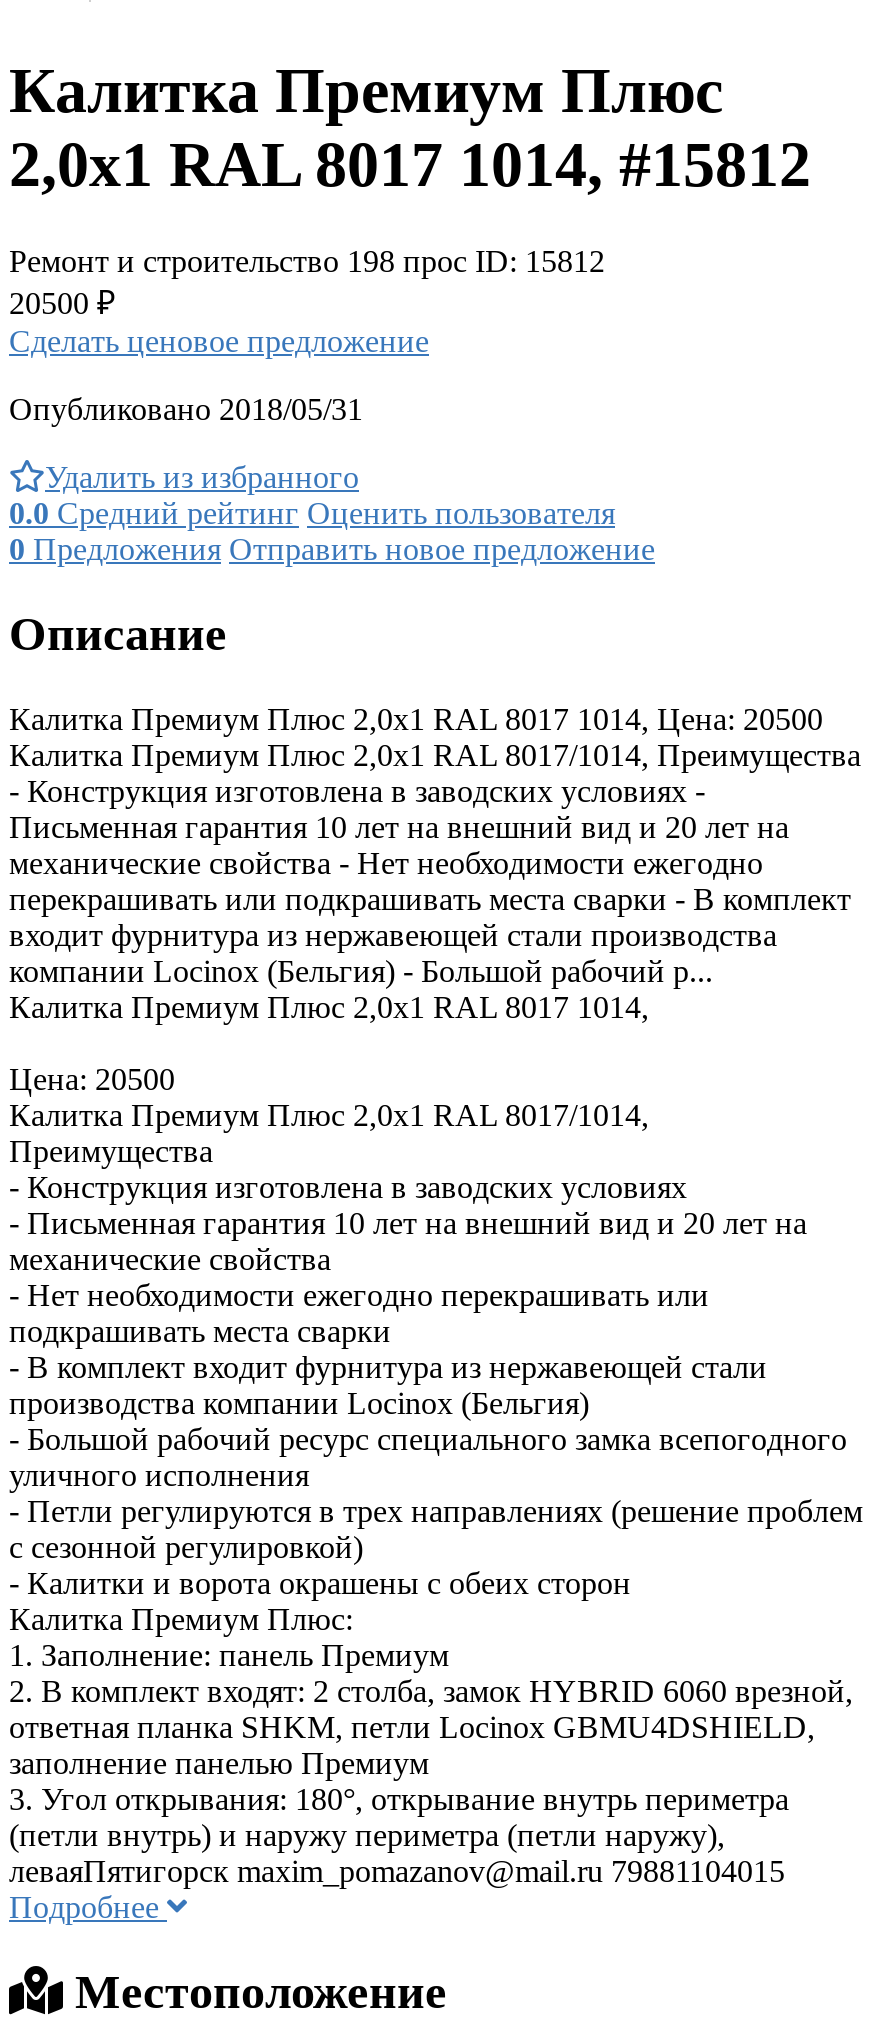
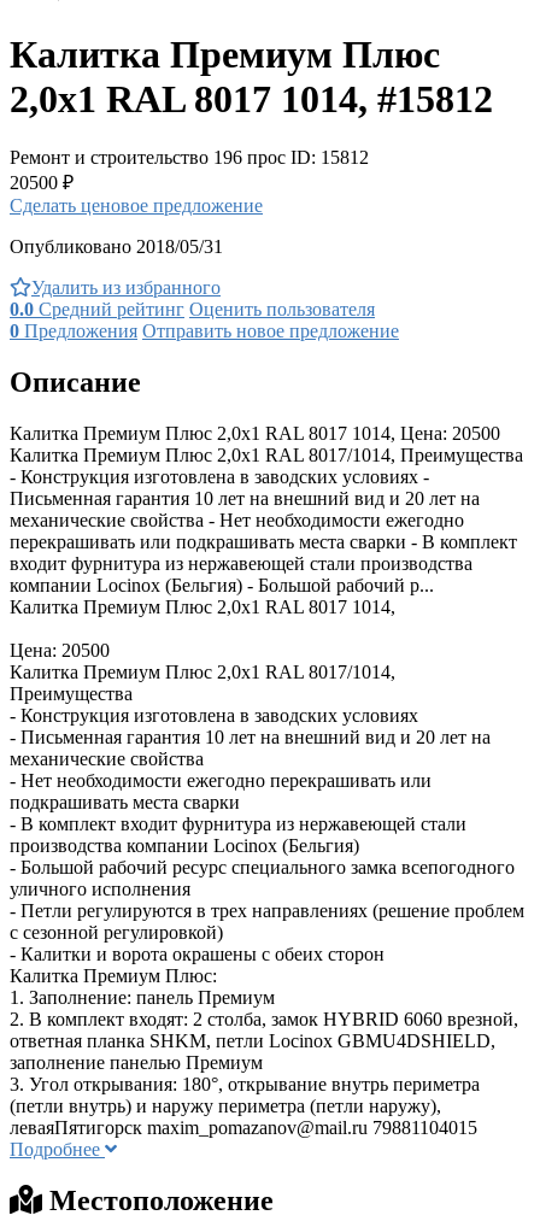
- Ремонт и строительство 198 прос ID: 15812
+ Ремонт и строительство 196 прос ID: 15812
